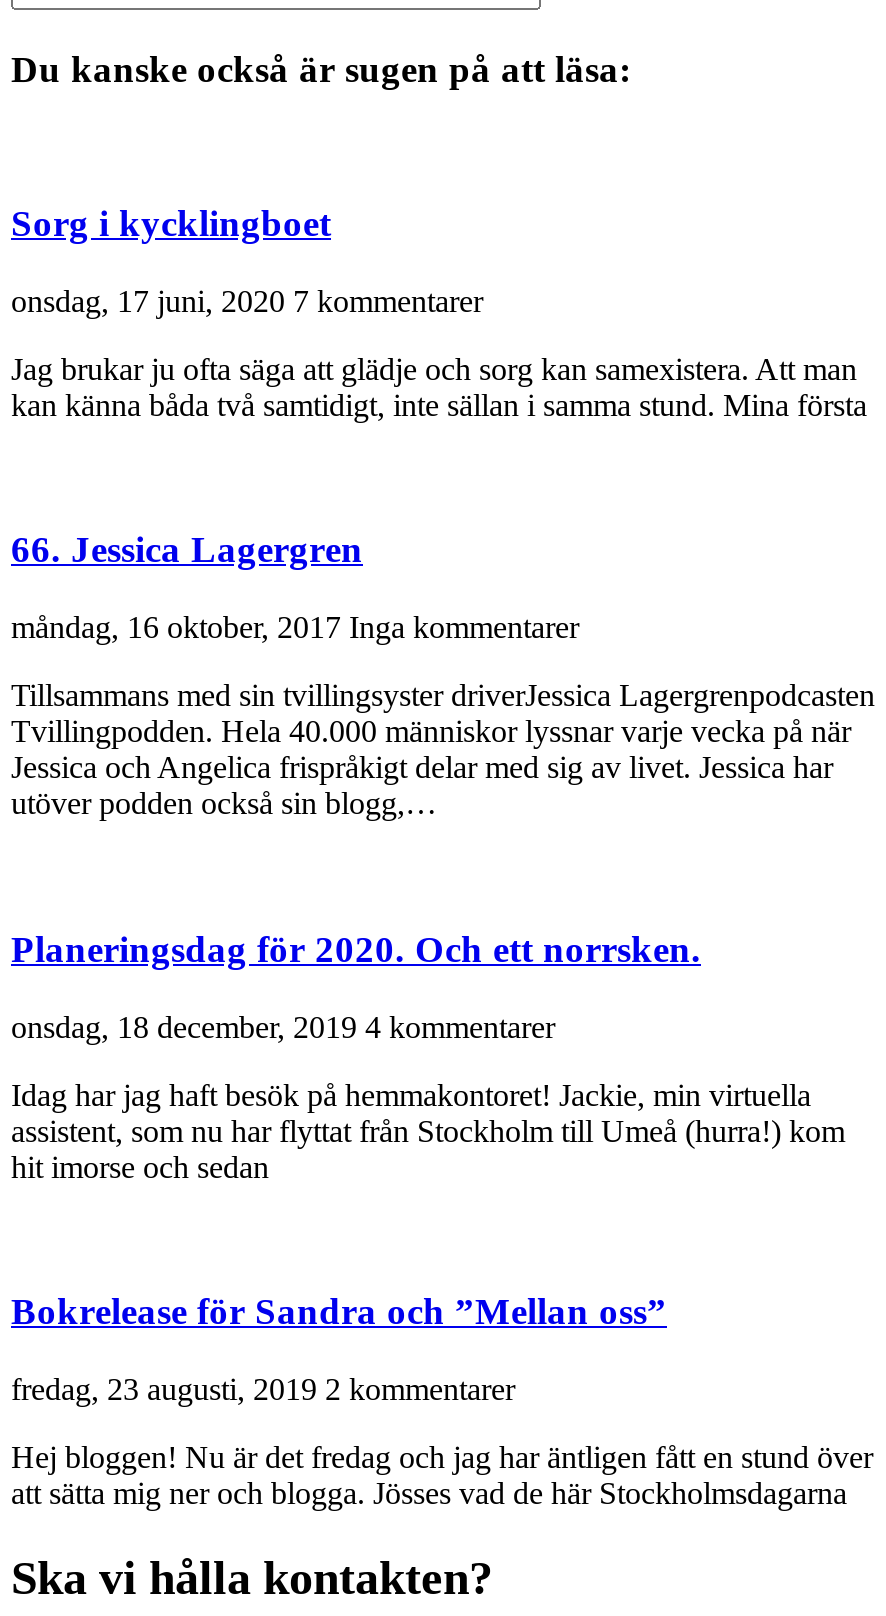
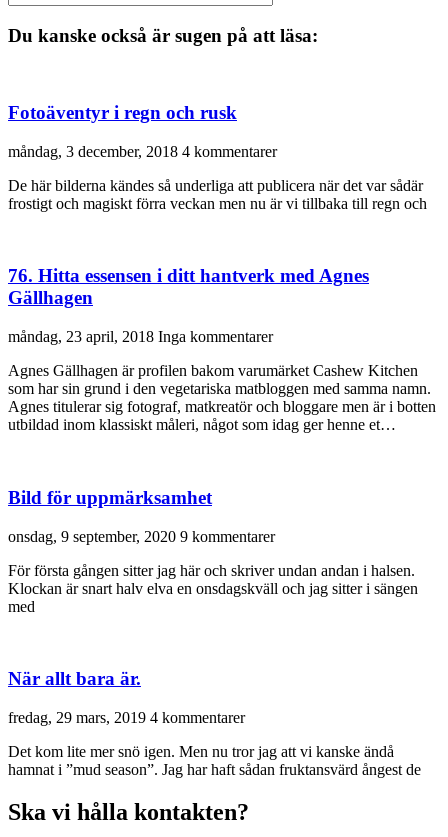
- Sorg i kycklingboet
+ Fotoäventyr i regn och rusk

- onsdag, 17 juni, 2020 7 kommentarer
+ måndag, 3 december, 2018 4 kommentarer

- Jag brukar ju ofta säga att glädje och sorg kan samexistera. Att man
- kan känna båda två samtidigt, inte sällan i samma stund. Mina första
+ De här bilderna kändes så underliga att publicera när det var sådär
+ frostigt och magiskt förra veckan men nu är vi tillbaka till regn och

- 66. Jessica Lagergren
+ 76. Hitta essensen i ditt hantverk med Agnes
+ Gällhagen

- måndag, 16 oktober, 2017 Inga kommentarer
+ måndag, 23 april, 2018 Inga kommentarer

- Tillsammans med sin tvillingsyster driverJessica Lagergrenpodcasten
- Tvillingpodden. Hela 40.000 människor lyssnar varje vecka på när
- Jessica och Angelica frispråkigt delar med sig av livet. Jessica har
- utöver podden också sin blogg,…
+ Agnes Gällhagen är profilen bakom varumärket Cashew Kitchen
+ som har sin grund i den vegetariska matbloggen med samma namn.
+ Agnes titulerar sig fotograf, matkreatör och bloggare men är i botten
+ utbildad inom klassiskt måleri, något som idag ger henne et…

- Planeringsdag för 2020. Och ett norrsken.
+ Bild för uppmärksamhet

- onsdag, 18 december, 2019 4 kommentarer
+ onsdag, 9 september, 2020 9 kommentarer

- Idag har jag haft besök på hemmakontoret! Jackie, min virtuella
- assistent, som nu har flyttat från Stockholm till Umeå (hurra!) kom
- hit imorse och sedan
+ För första gången sitter jag här och skriver undan andan i halsen.
+ Klockan är snart halv elva en onsdagskväll och jag sitter i sängen
+ med

- Bokrelease för Sandra och ”Mellan oss”
+ När allt bara är.

- fredag, 23 augusti, 2019 2 kommentarer
+ fredag, 29 mars, 2019 4 kommentarer

- Hej bloggen! Nu är det fredag och jag har äntligen fått en stund över
- att sätta mig ner och blogga. Jösses vad de här Stockholmsdagarna
+ Det kom lite mer snö igen. Men nu tror jag att vi kanske ändå
+ hamnat i ”mud season”. Jag har haft sådan fruktansvärd ångest de
